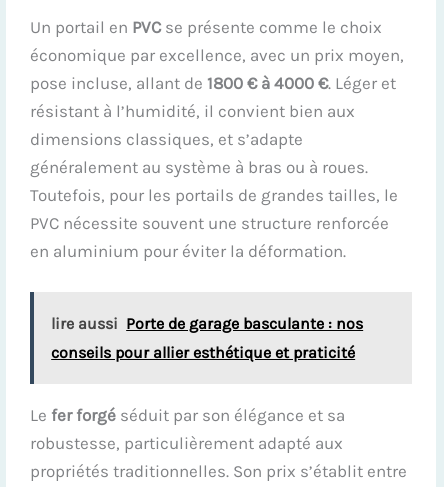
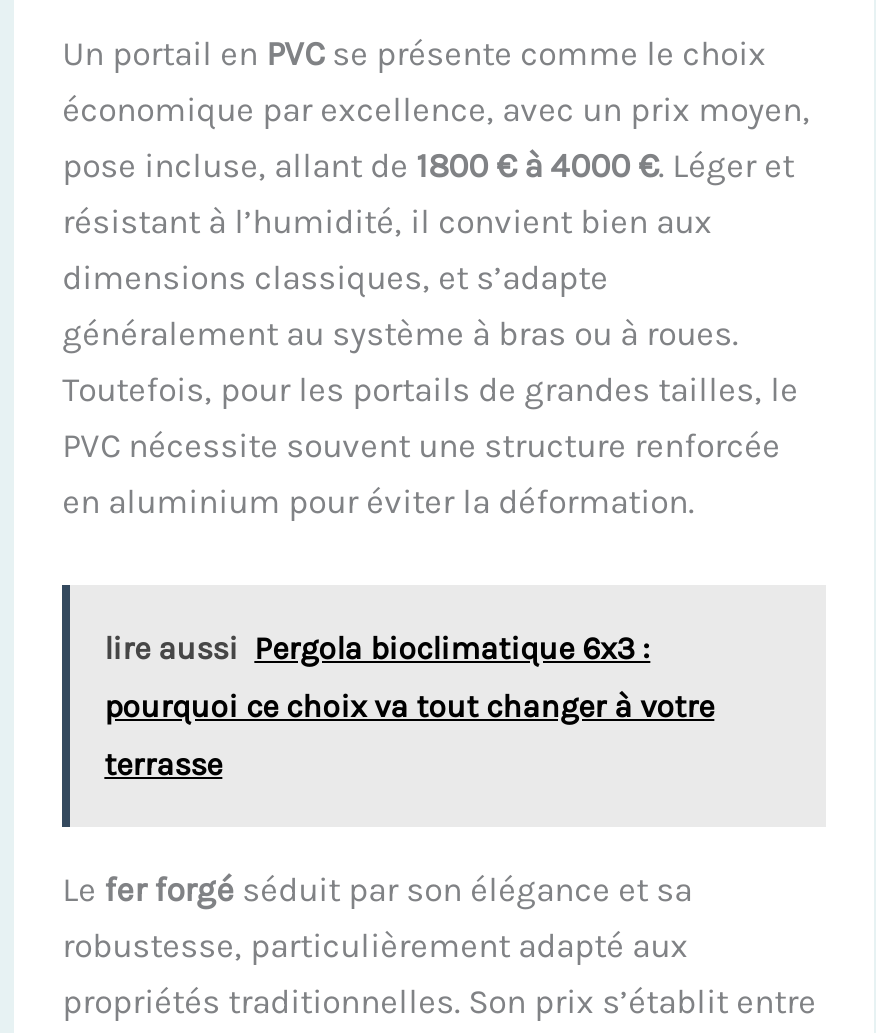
- lire aussi Porte de garage basculante : nos
- conseils pour allier esthétique et praticité
+ lire aussi Pergola bioclimatique 6x3 :
+ pourquoi ce choix va tout changer à votre
+ terrasse
